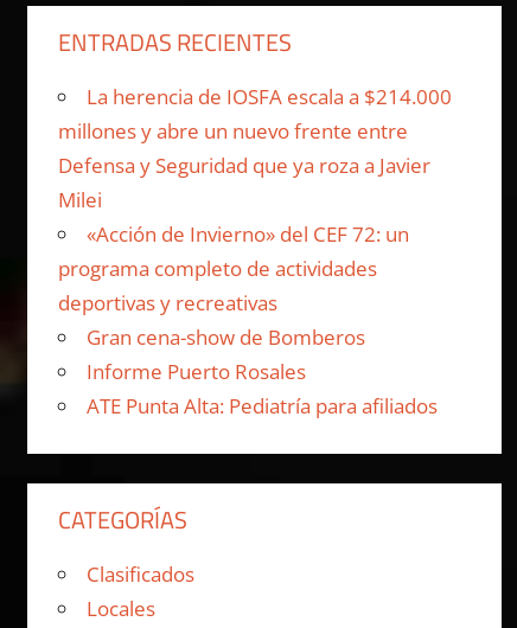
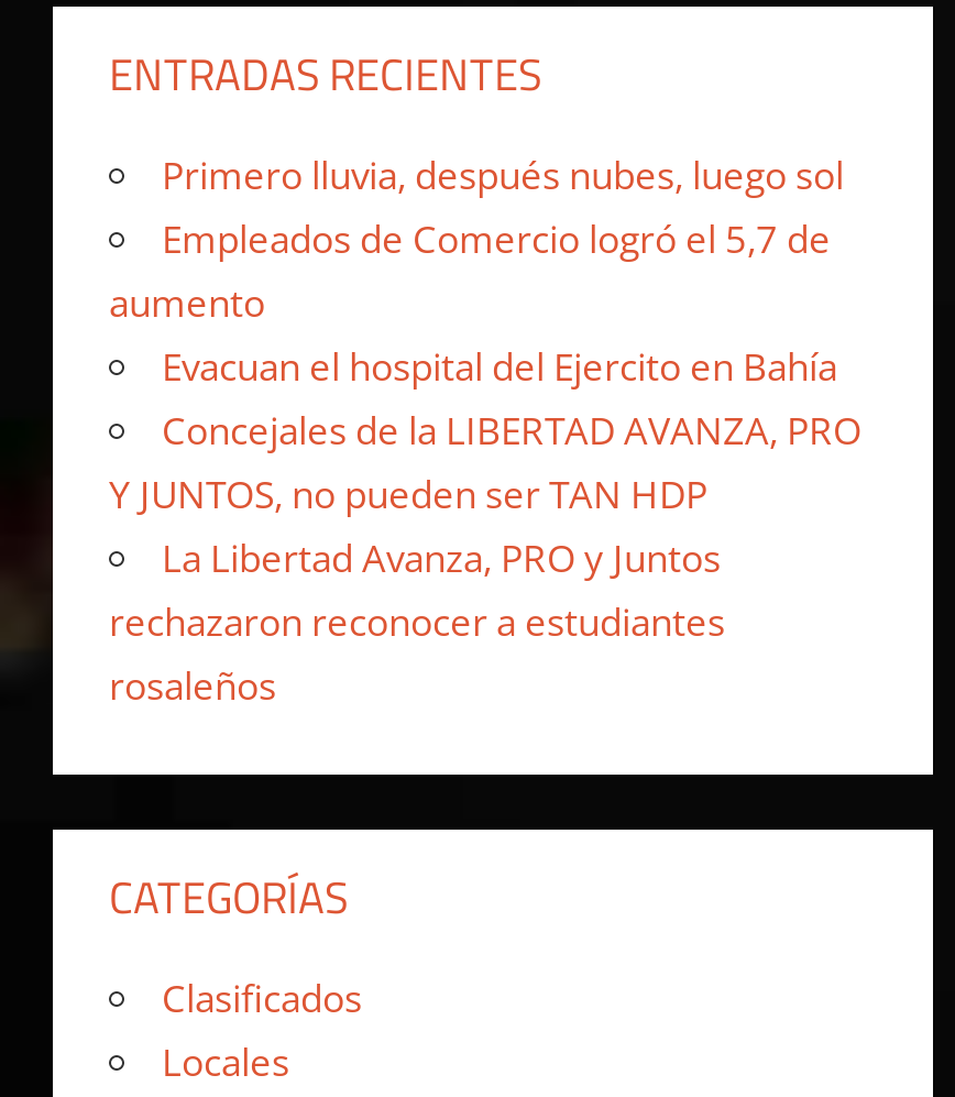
- La herencia de IOSFA escala a $214.000
- millones y abre un nuevo frente entre
- Defensa y Seguridad que ya roza a Javier
- Milei
- «Acción de Invierno» del CEF 72: un
- programa completo de actividades
- deportivas y recreativas
- Gran cena-show de Bomberos
- Informe Puerto Rosales
- ATE Punta Alta: Pediatría para afiliados
+ Primero lluvia, después nubes, luego sol
+ Empleados de Comercio logró el 5,7 de
+ aumento
+ Evacuan el hospital del Ejercito en Bahía
+ Concejales de la LIBERTAD AVANZA, PRO
+ Y JUNTOS, no pueden ser TAN HDP
+ La Libertad Avanza, PRO y Juntos
+ rechazaron reconocer a estudiantes
+ rosaleños
